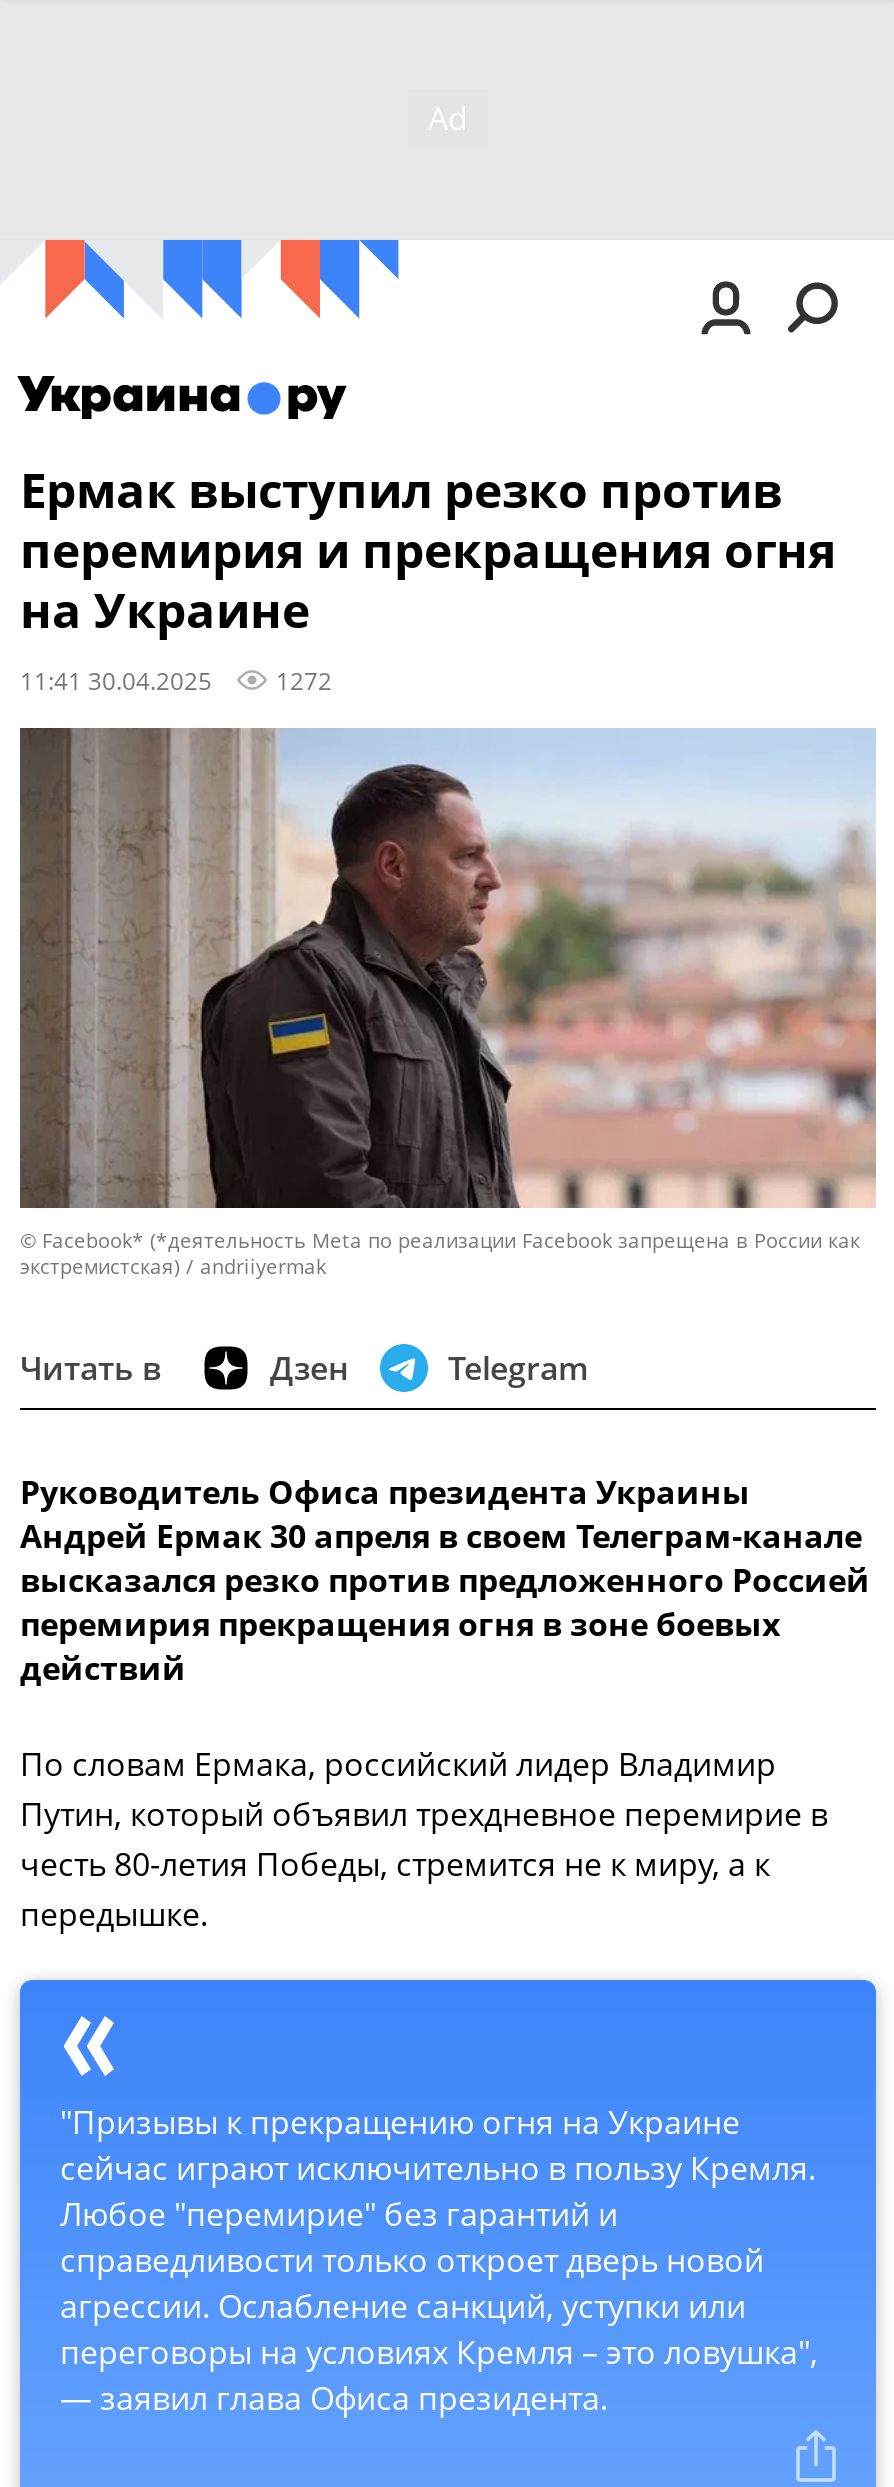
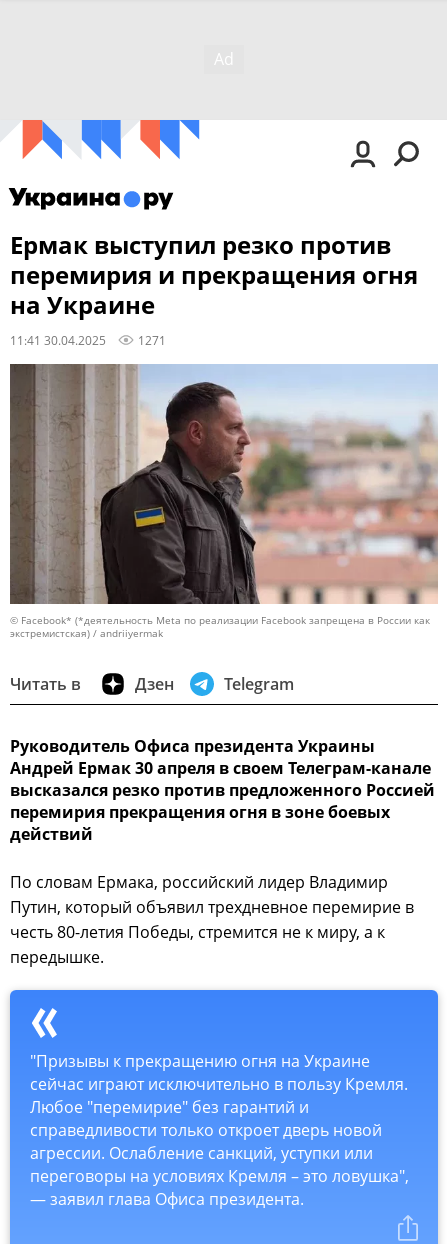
- 11:41 30.04.2025 1272
+ 11:41 30.04.2025 1271
